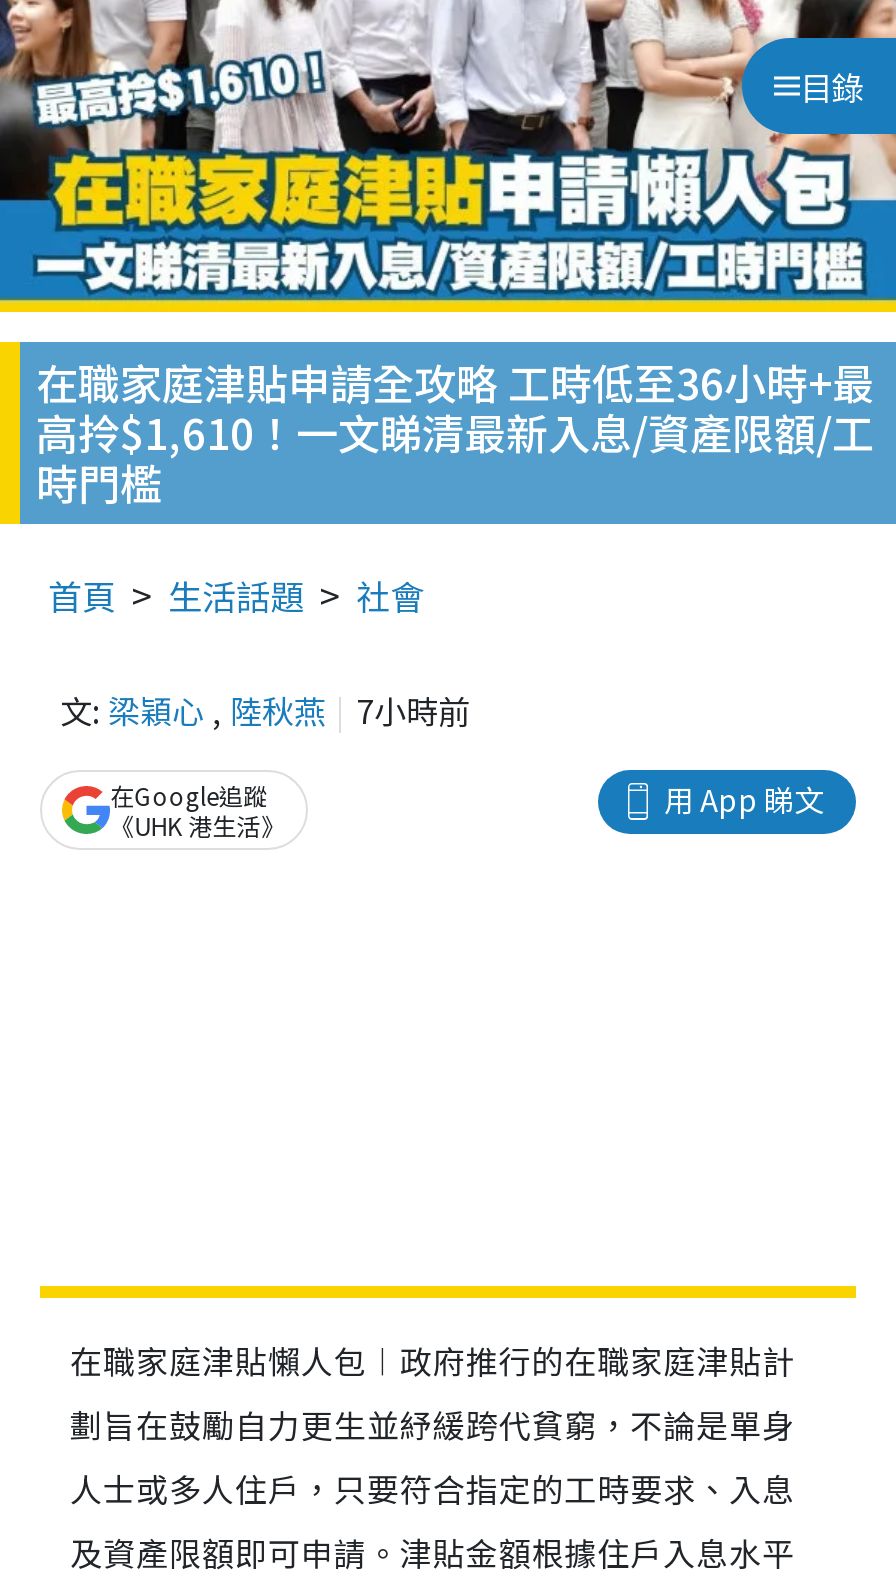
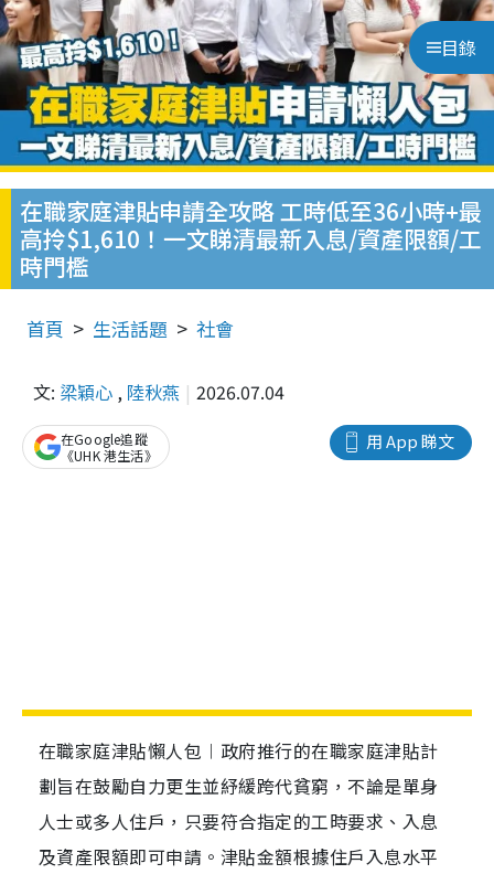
- 文:梁穎心,陸秋燕 7小時前
+ 文:梁穎心,陸秋燕 2026.07.04
